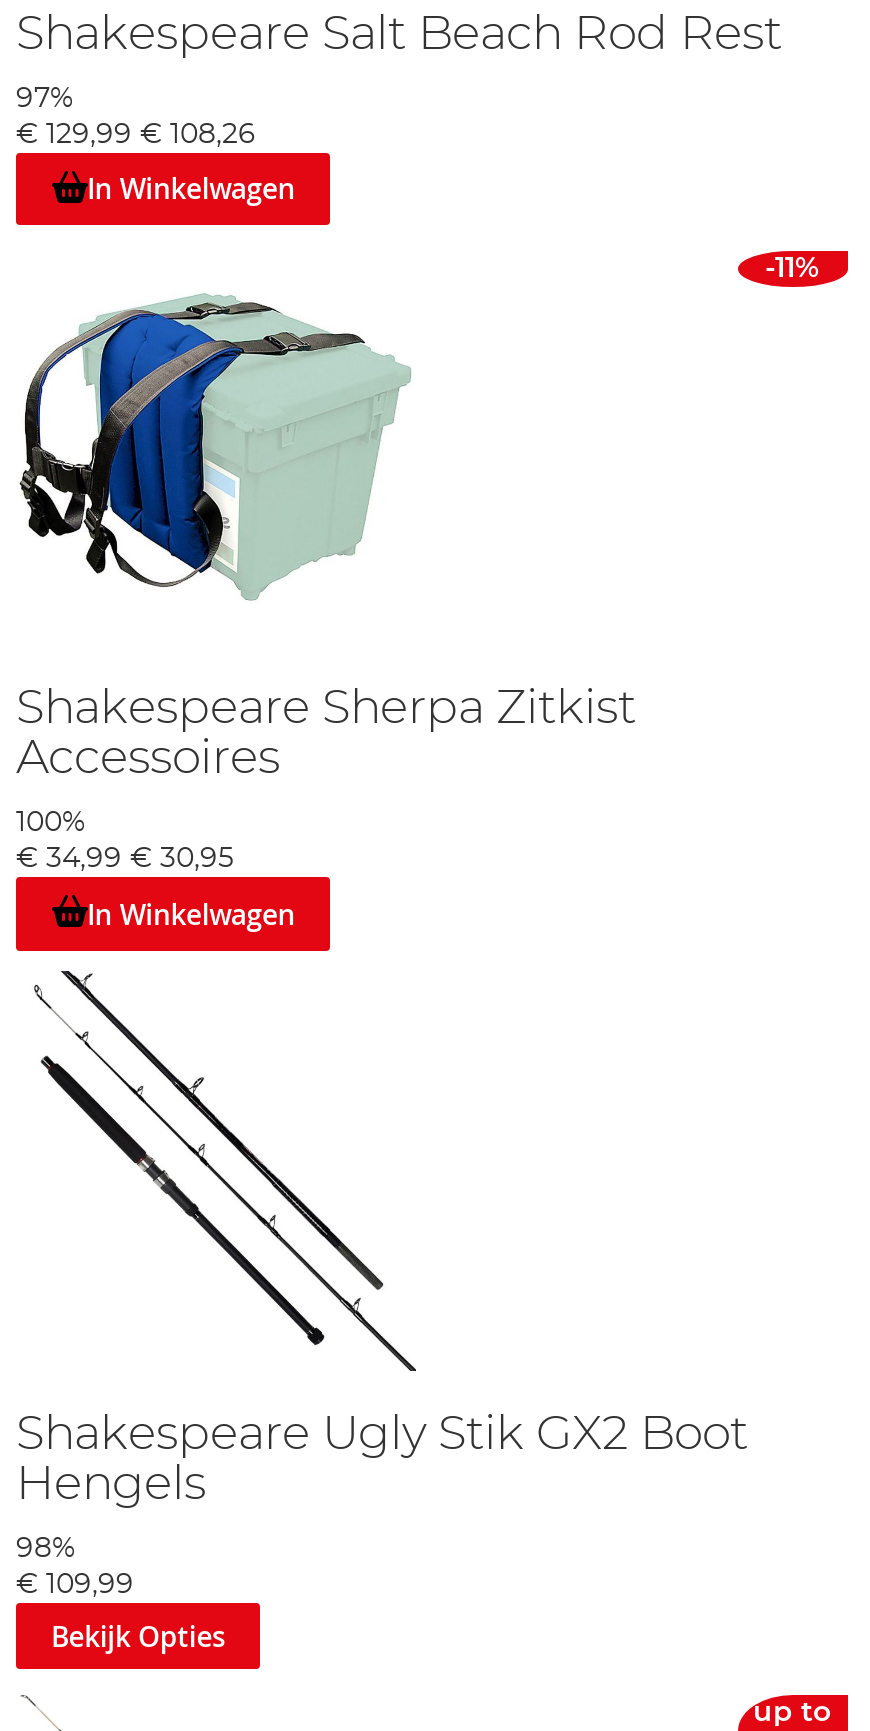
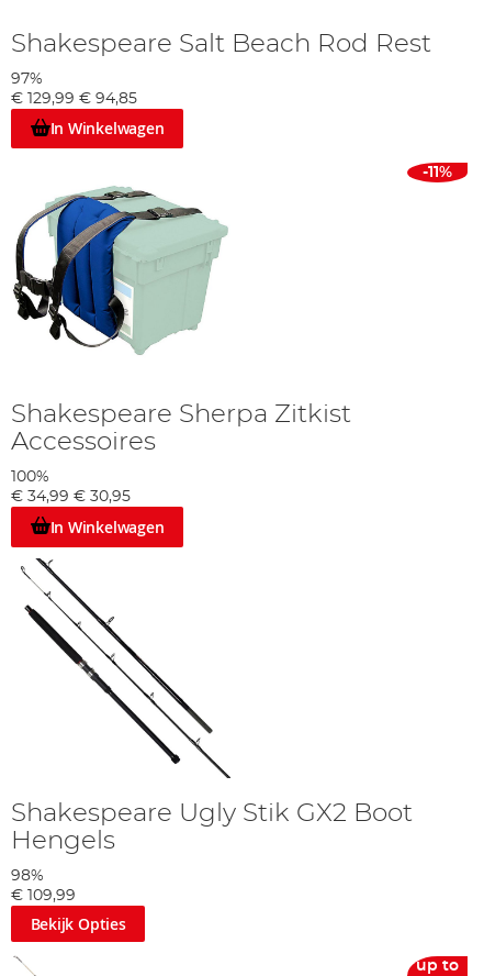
- € 129,99 € 108,26
+ € 129,99 € 94,85
